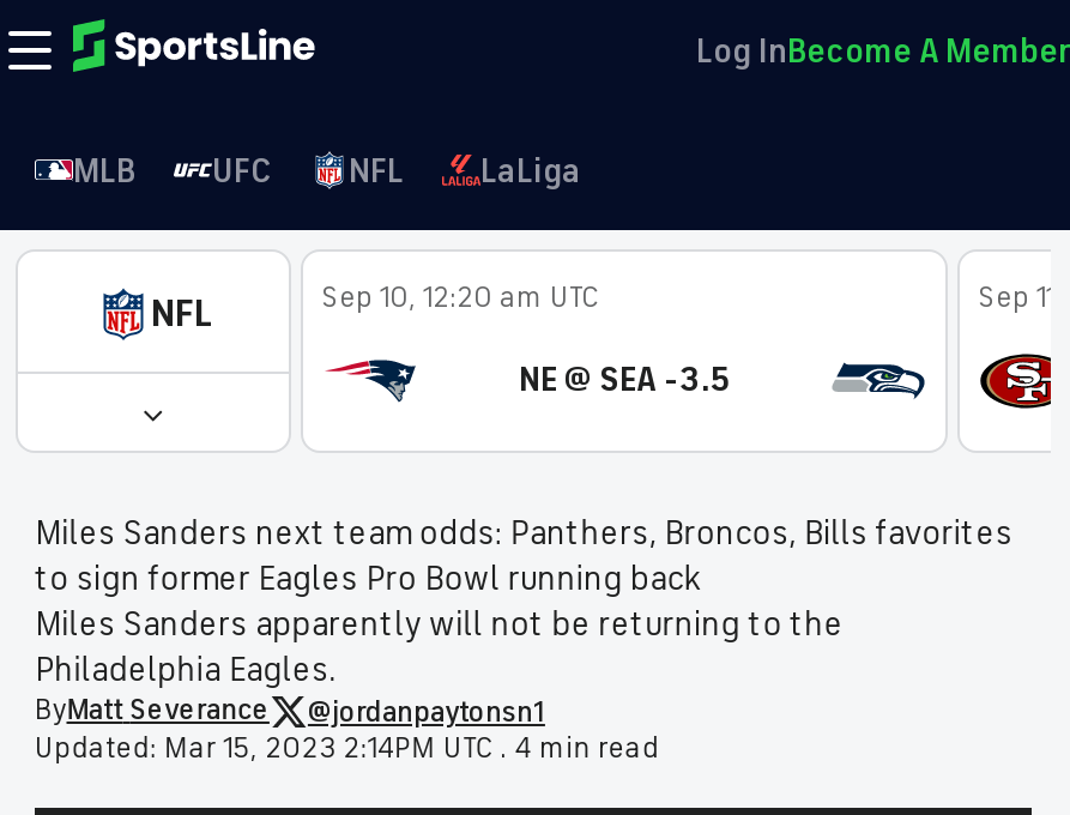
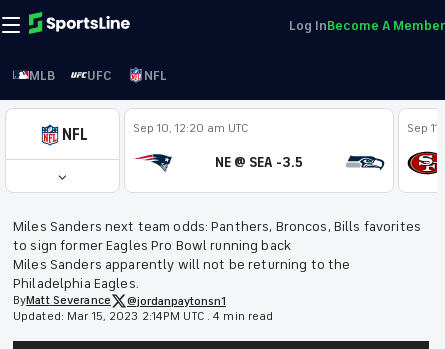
- LaLiga
